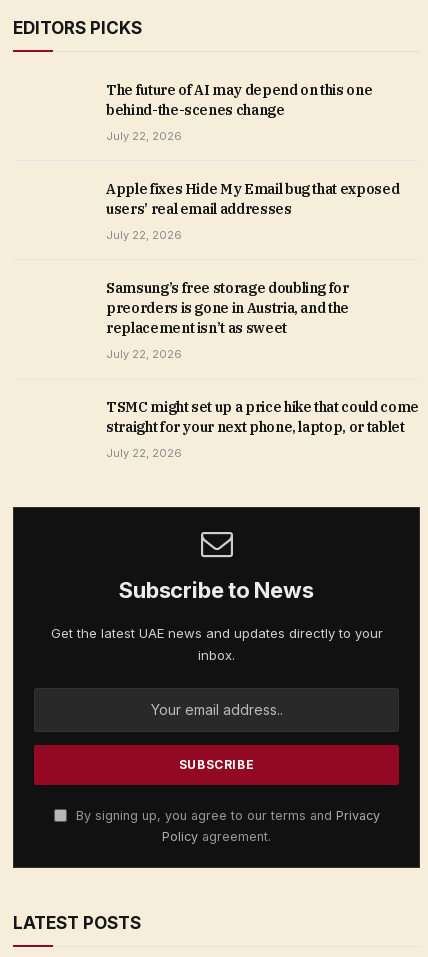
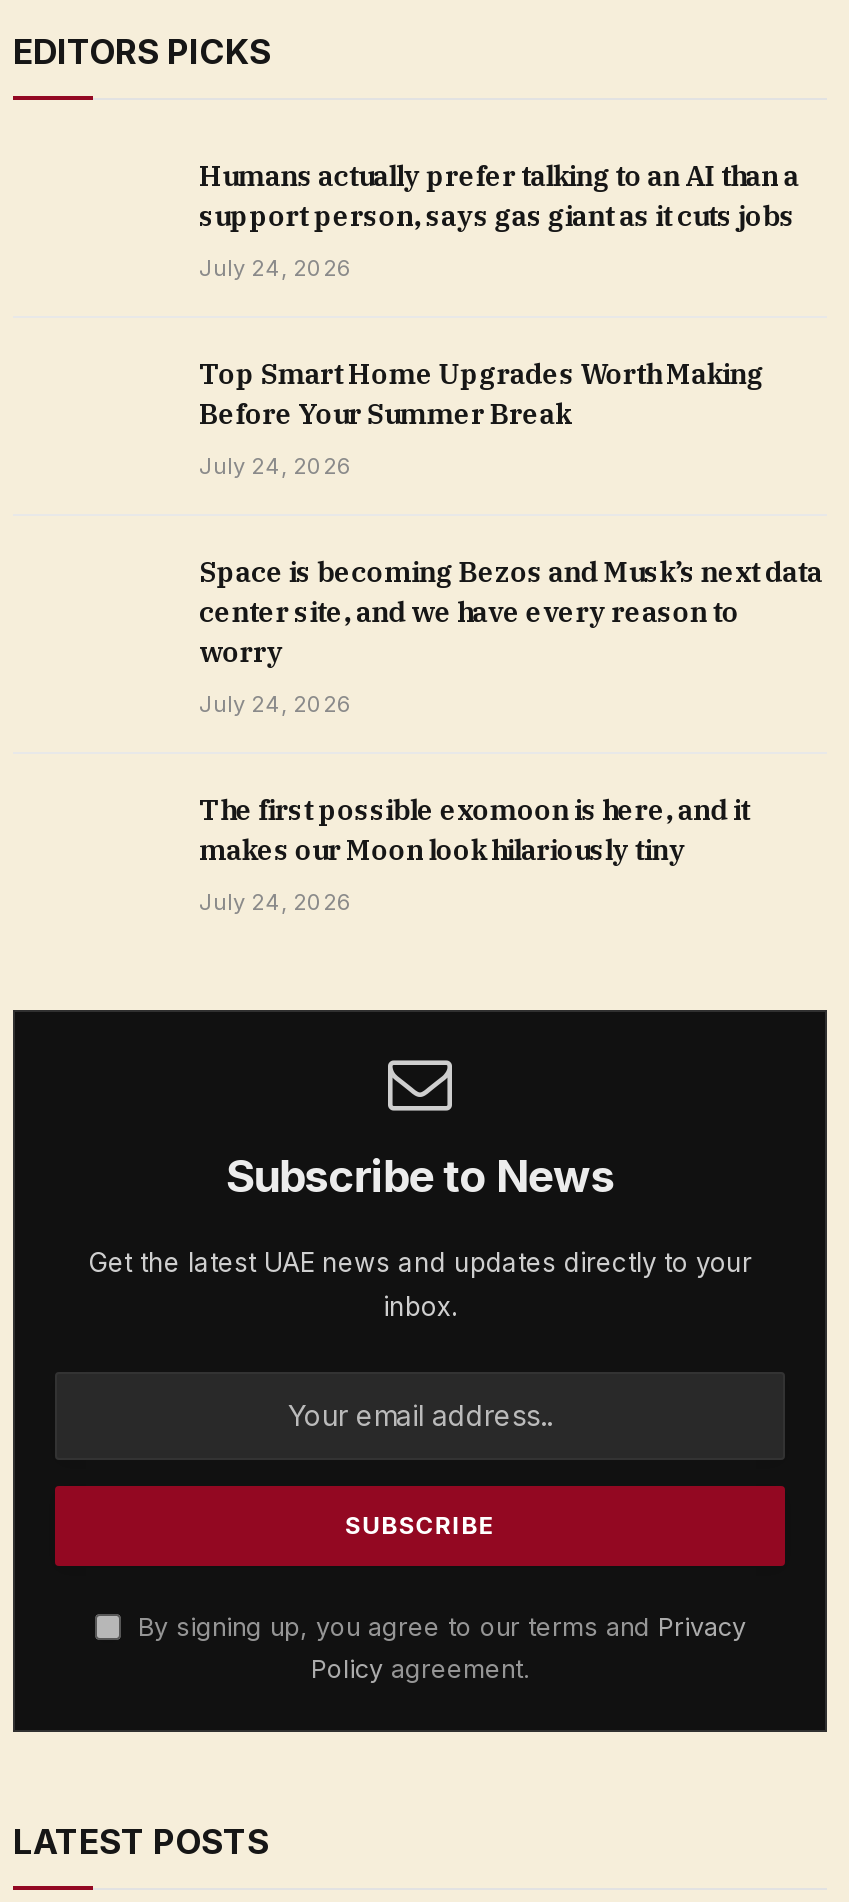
- The future of AI may depend on this one
- behind-the-scenes change
+ Humans actually prefer talking to an AI than a
+ support person, says gas giant as it cuts jobs

- July 22, 2026
+ July 24, 2026

- Apple fixes Hide My Email bug that exposed
- users’ real email addresses
+ Top Smart Home Upgrades Worth Making
+ Before Your Summer Break

- July 22, 2026
+ July 24, 2026

- Samsung’s free storage doubling for
- preorders is gone in Austria, and the
- replacement isn’t as sweet
+ Space is becoming Bezos and Musk’s next data
+ center site, and we have every reason to
+ worry

- July 22, 2026
+ July 24, 2026

- TSMC might set up a price hike that could come
- straight for your next phone, laptop, or tablet
+ The first possible exomoon is here, and it
+ makes our Moon look hilariously tiny

- July 22, 2026
+ July 24, 2026
